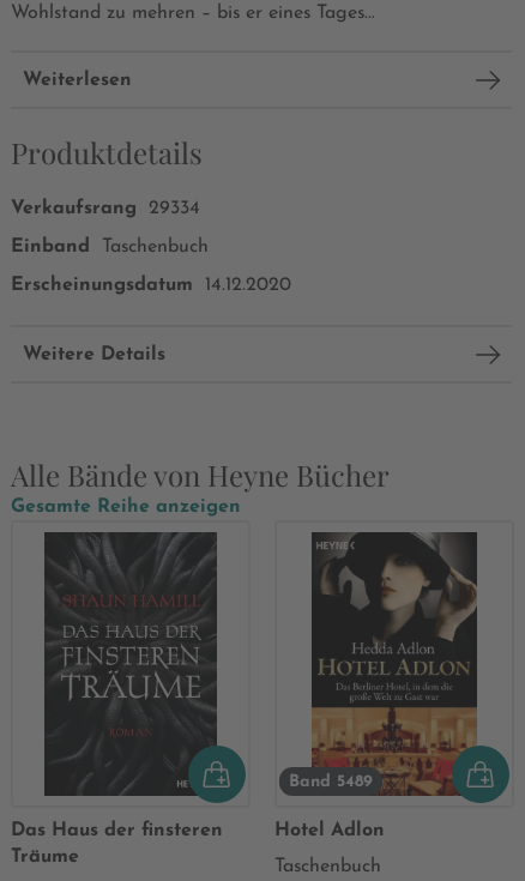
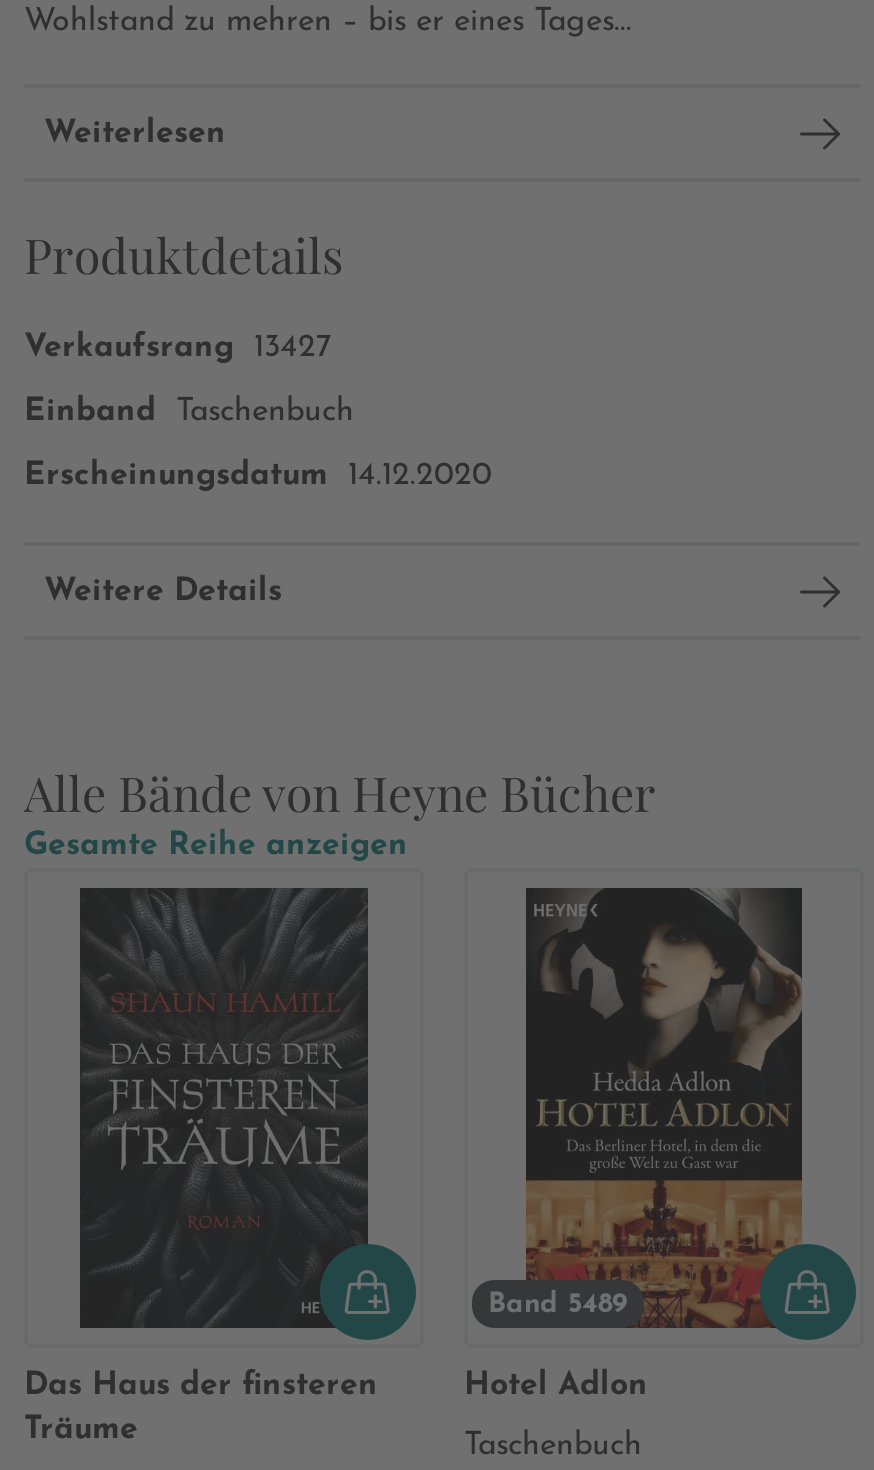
- Verkaufsrang 29334
+ Verkaufsrang 13427
